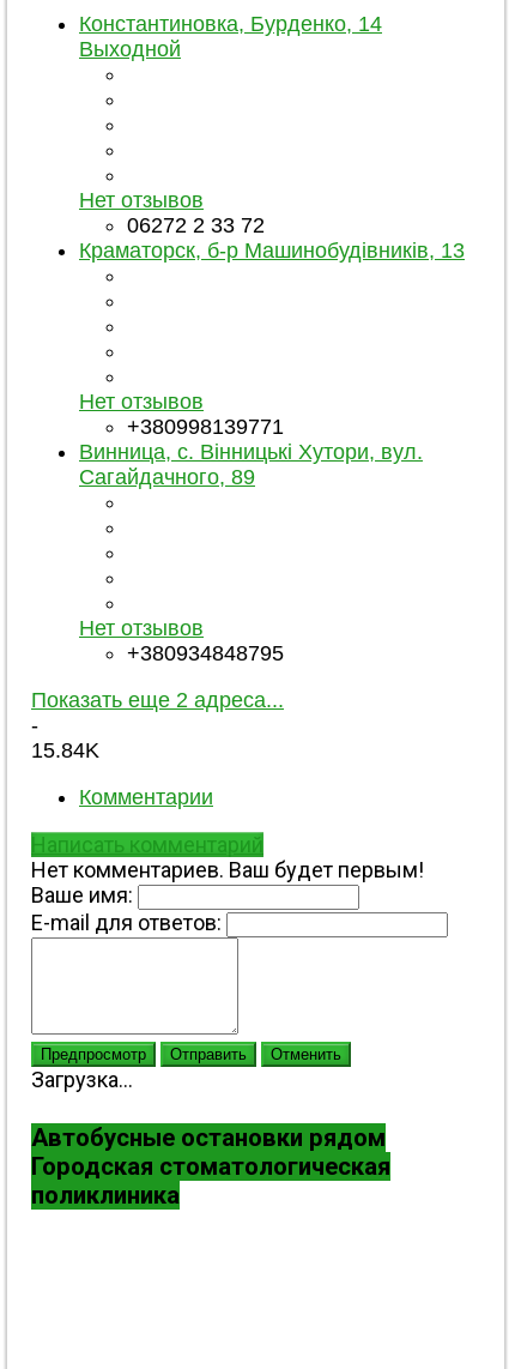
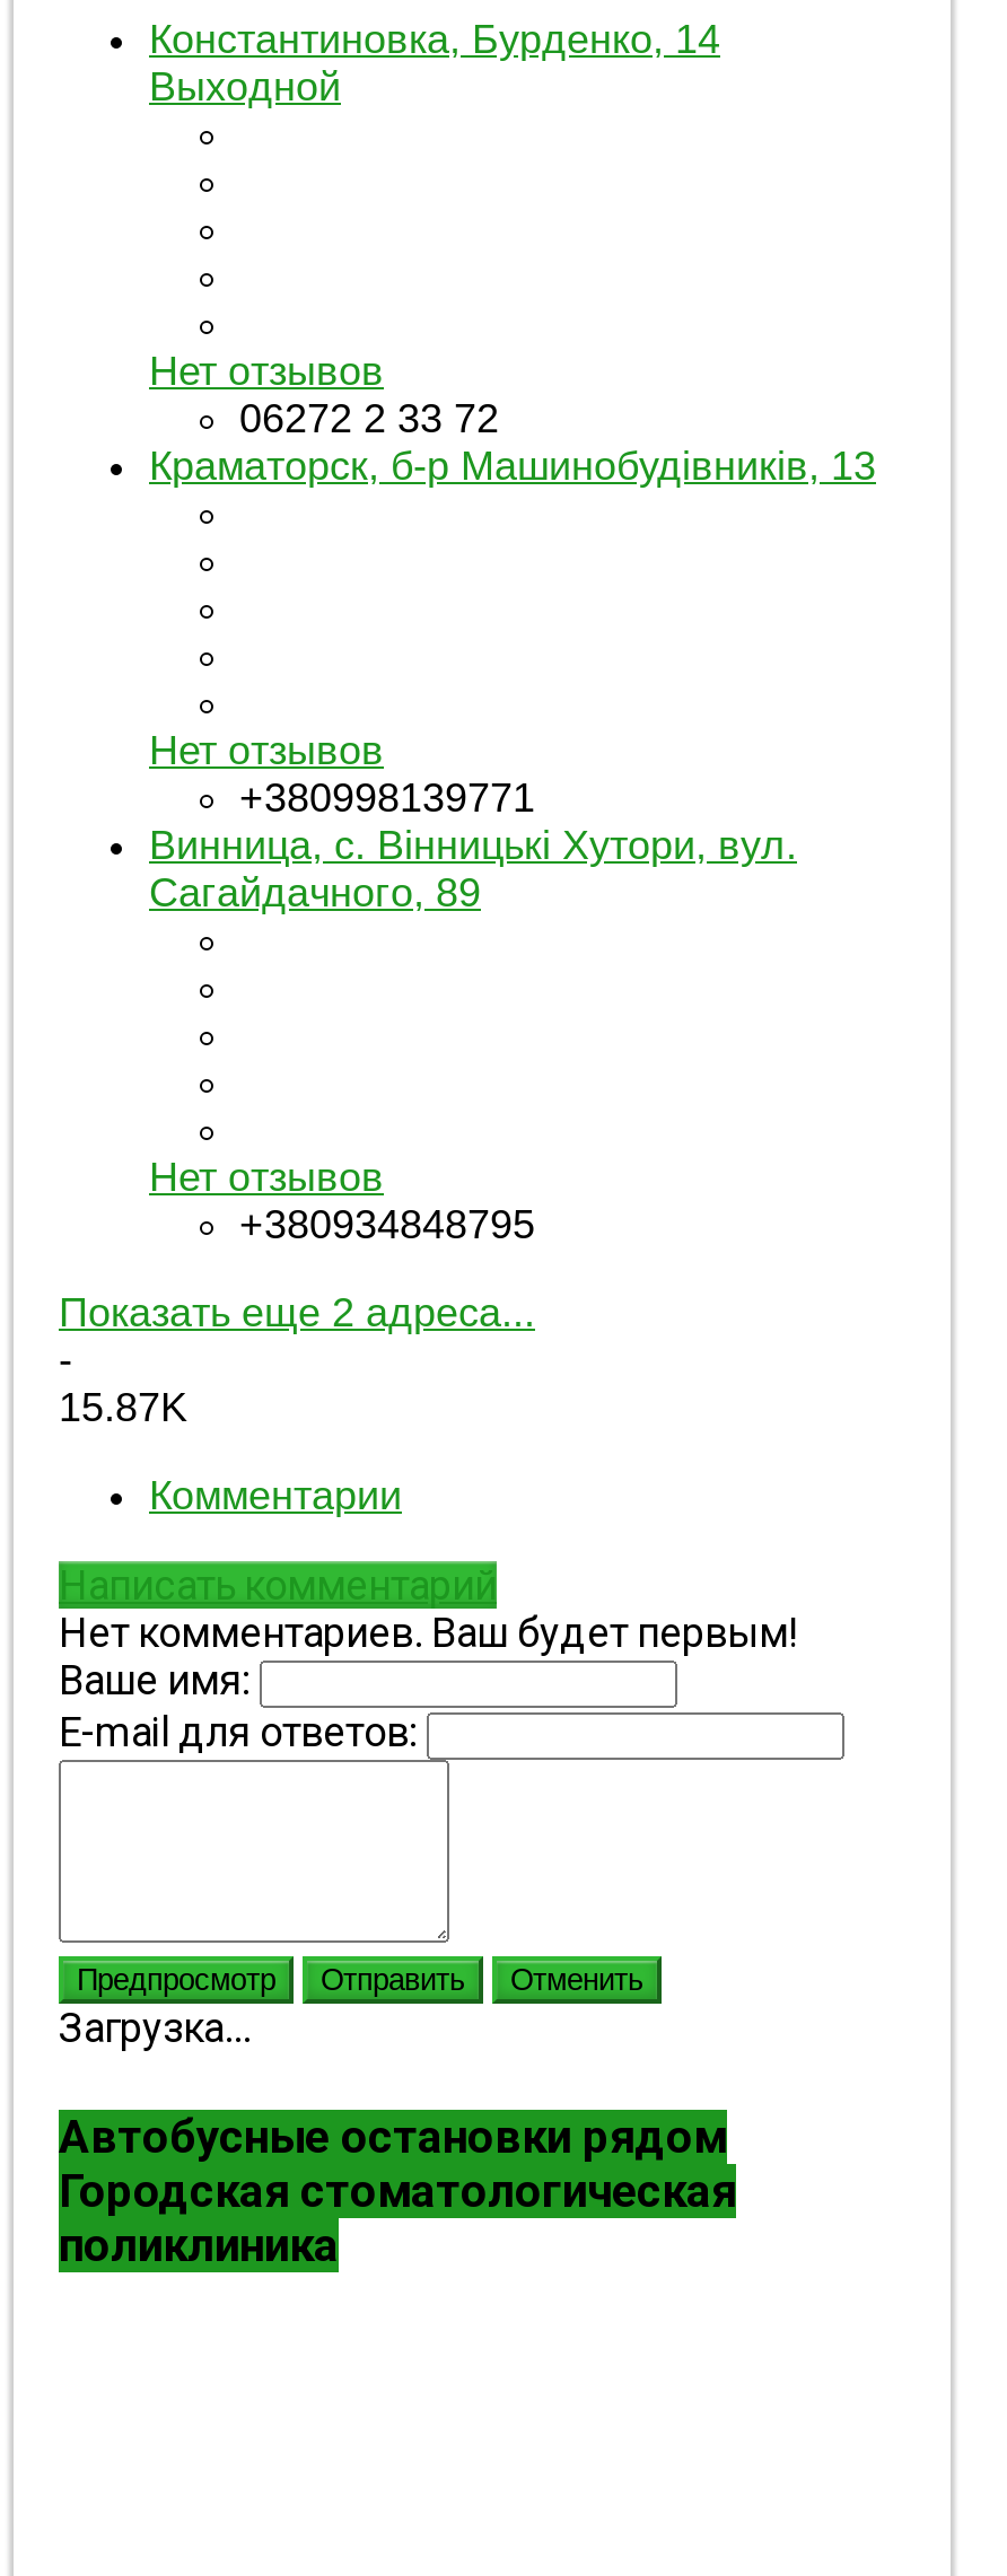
- 15.84K
+ 15.87K
